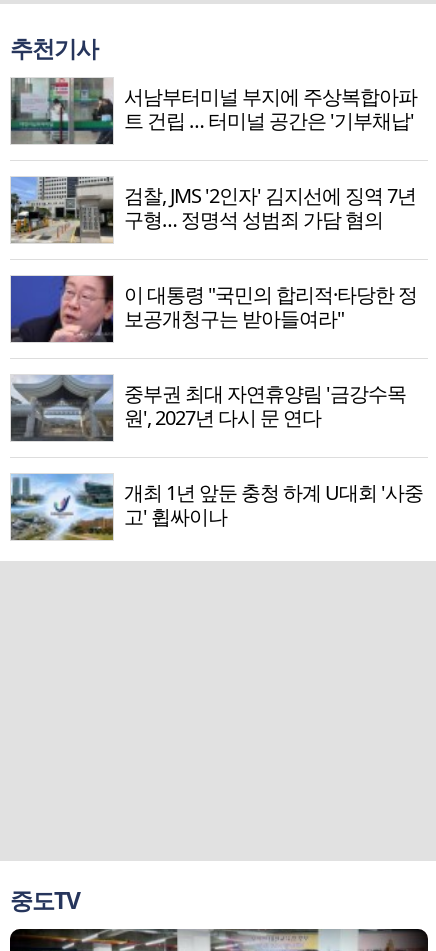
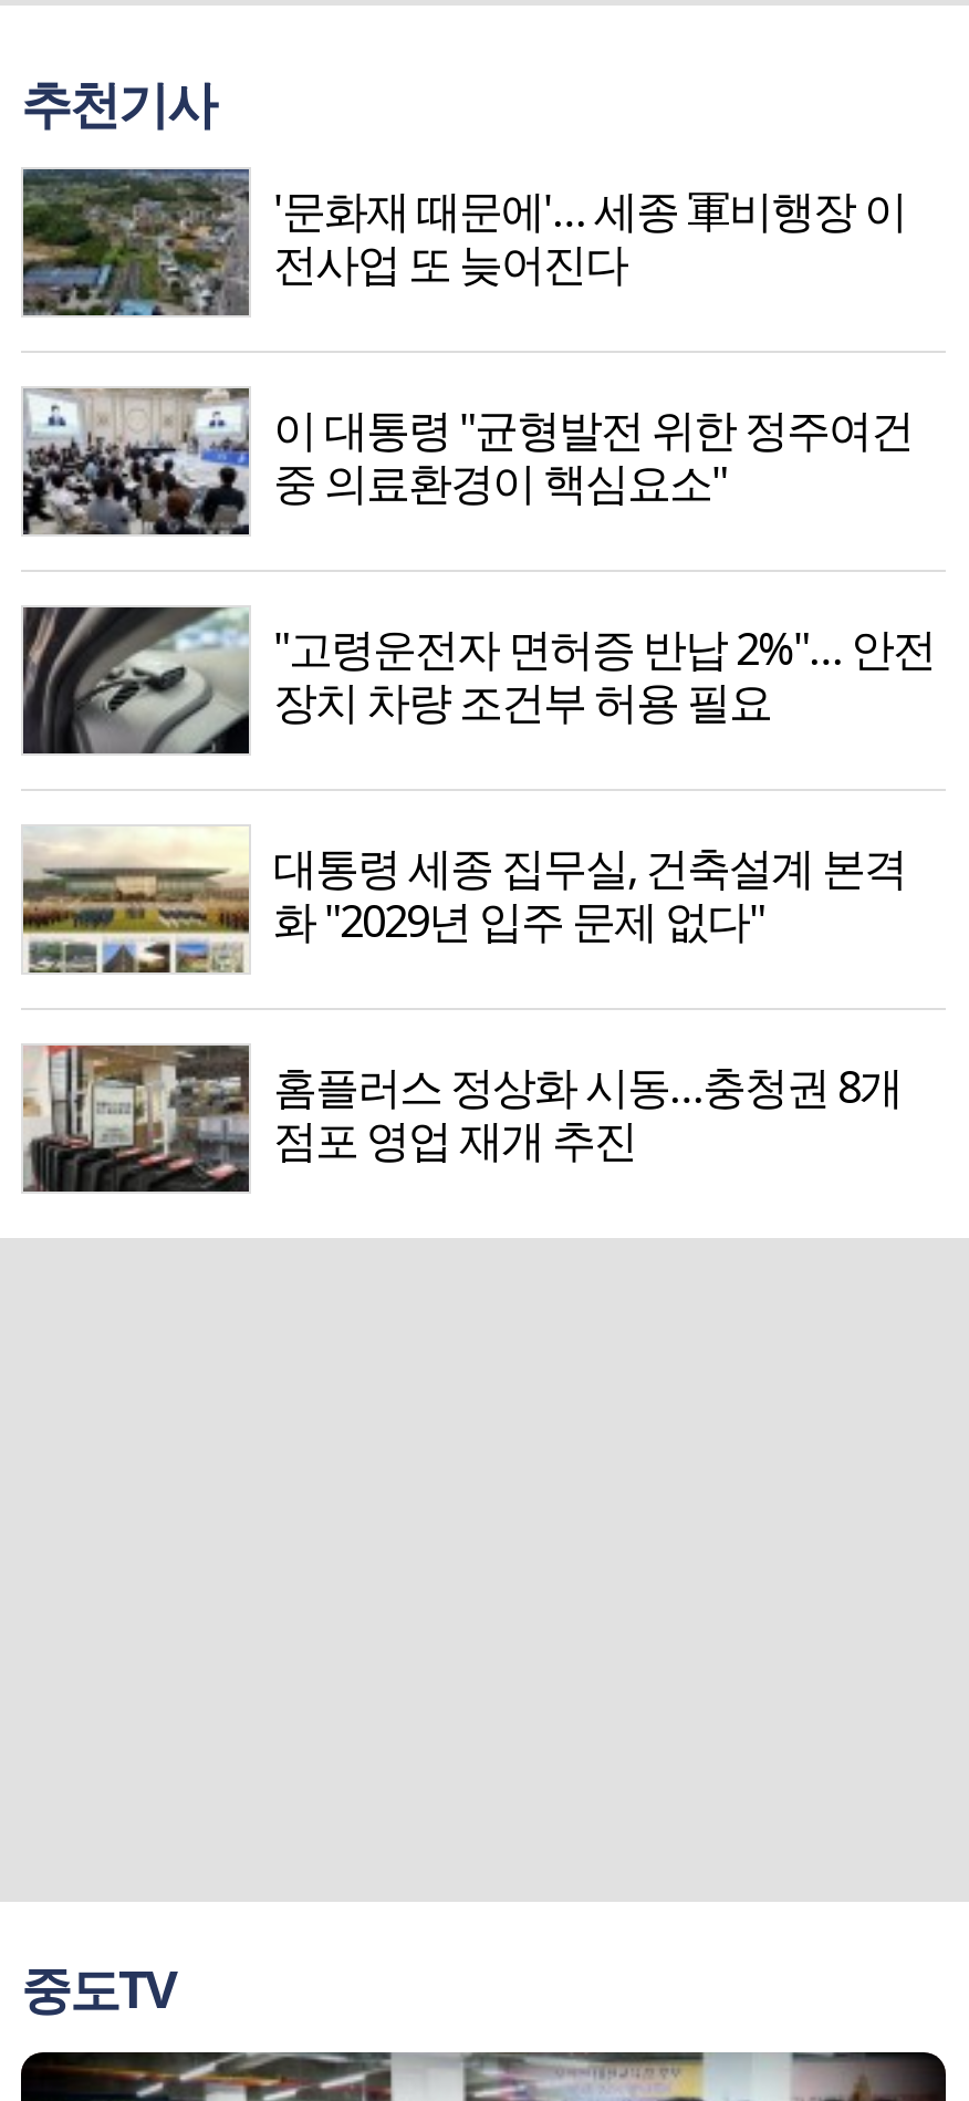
- [image]
- 서남부터미널 부지에 주상복합아파
- 트 건립 … 터미널 공간은 '기부채납'
+ [image]
+ '문화재 때문에'… 세종 軍비행장 이
+ 전사업 또 늦어진다

- [image]
- 검찰, JMS '2인자' 김지선에 징역 7년
- 구형… 정명석 성범죄 가담 혐의
+ [image]
+ 이 대통령 "균형발전 위한 정주여건
+ 중 의료환경이 핵심요소"

- [image]
- 이 대통령 "국민의 합리적·타당한 정
- 보공개청구는 받아들여라"
+ [image]
+ "고령운전자 면허증 반납 2%"… 안전
+ 장치 차량 조건부 허용 필요

- [image]
- 중부권 최대 자연휴양림 '금강수목
- 원', 2027년 다시 문 연다
+ [image]
+ 대통령 세종 집무실, 건축설계 본격
+ 화 "2029년 입주 문제 없다"

- [image]
- 개최 1년 앞둔 충청 하계 U대회 '사중
- 고' 휩싸이나
+ [image]
+ 홈플러스 정상화 시동…충청권 8개
+ 점포 영업 재개 추진
